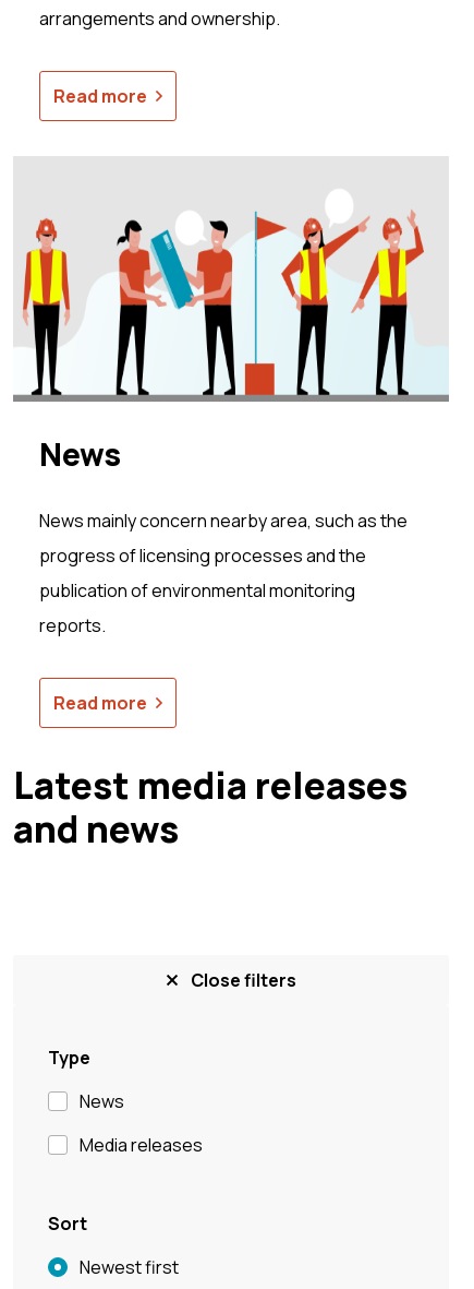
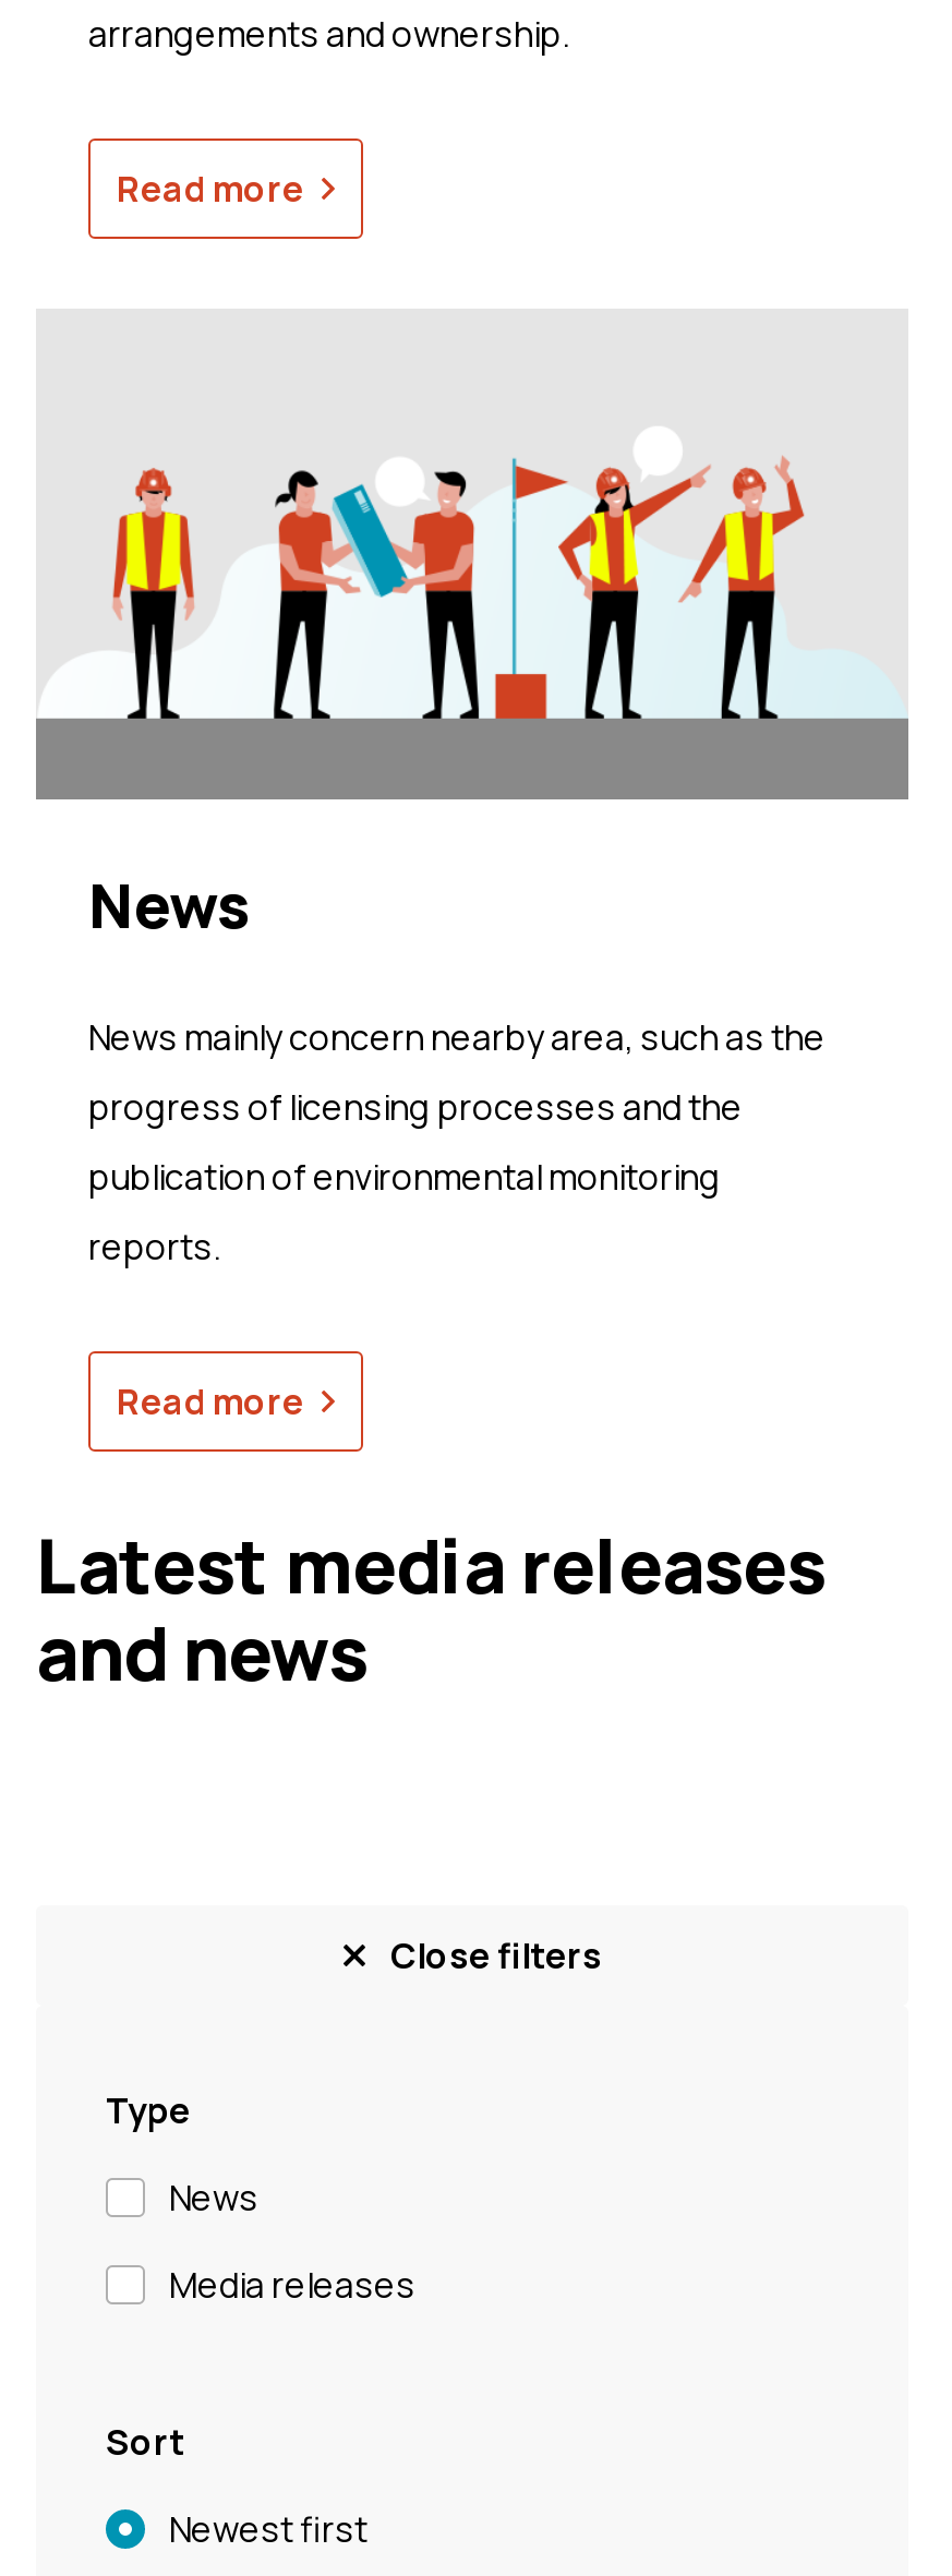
- [image]
+ [image]
